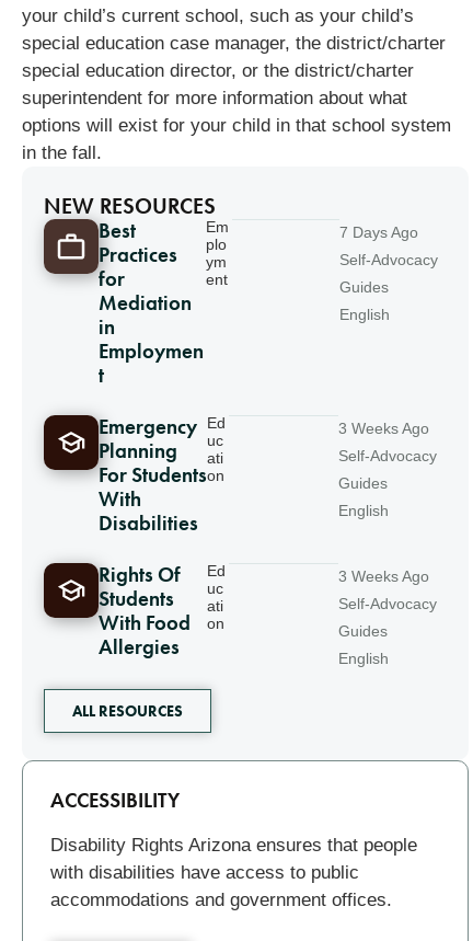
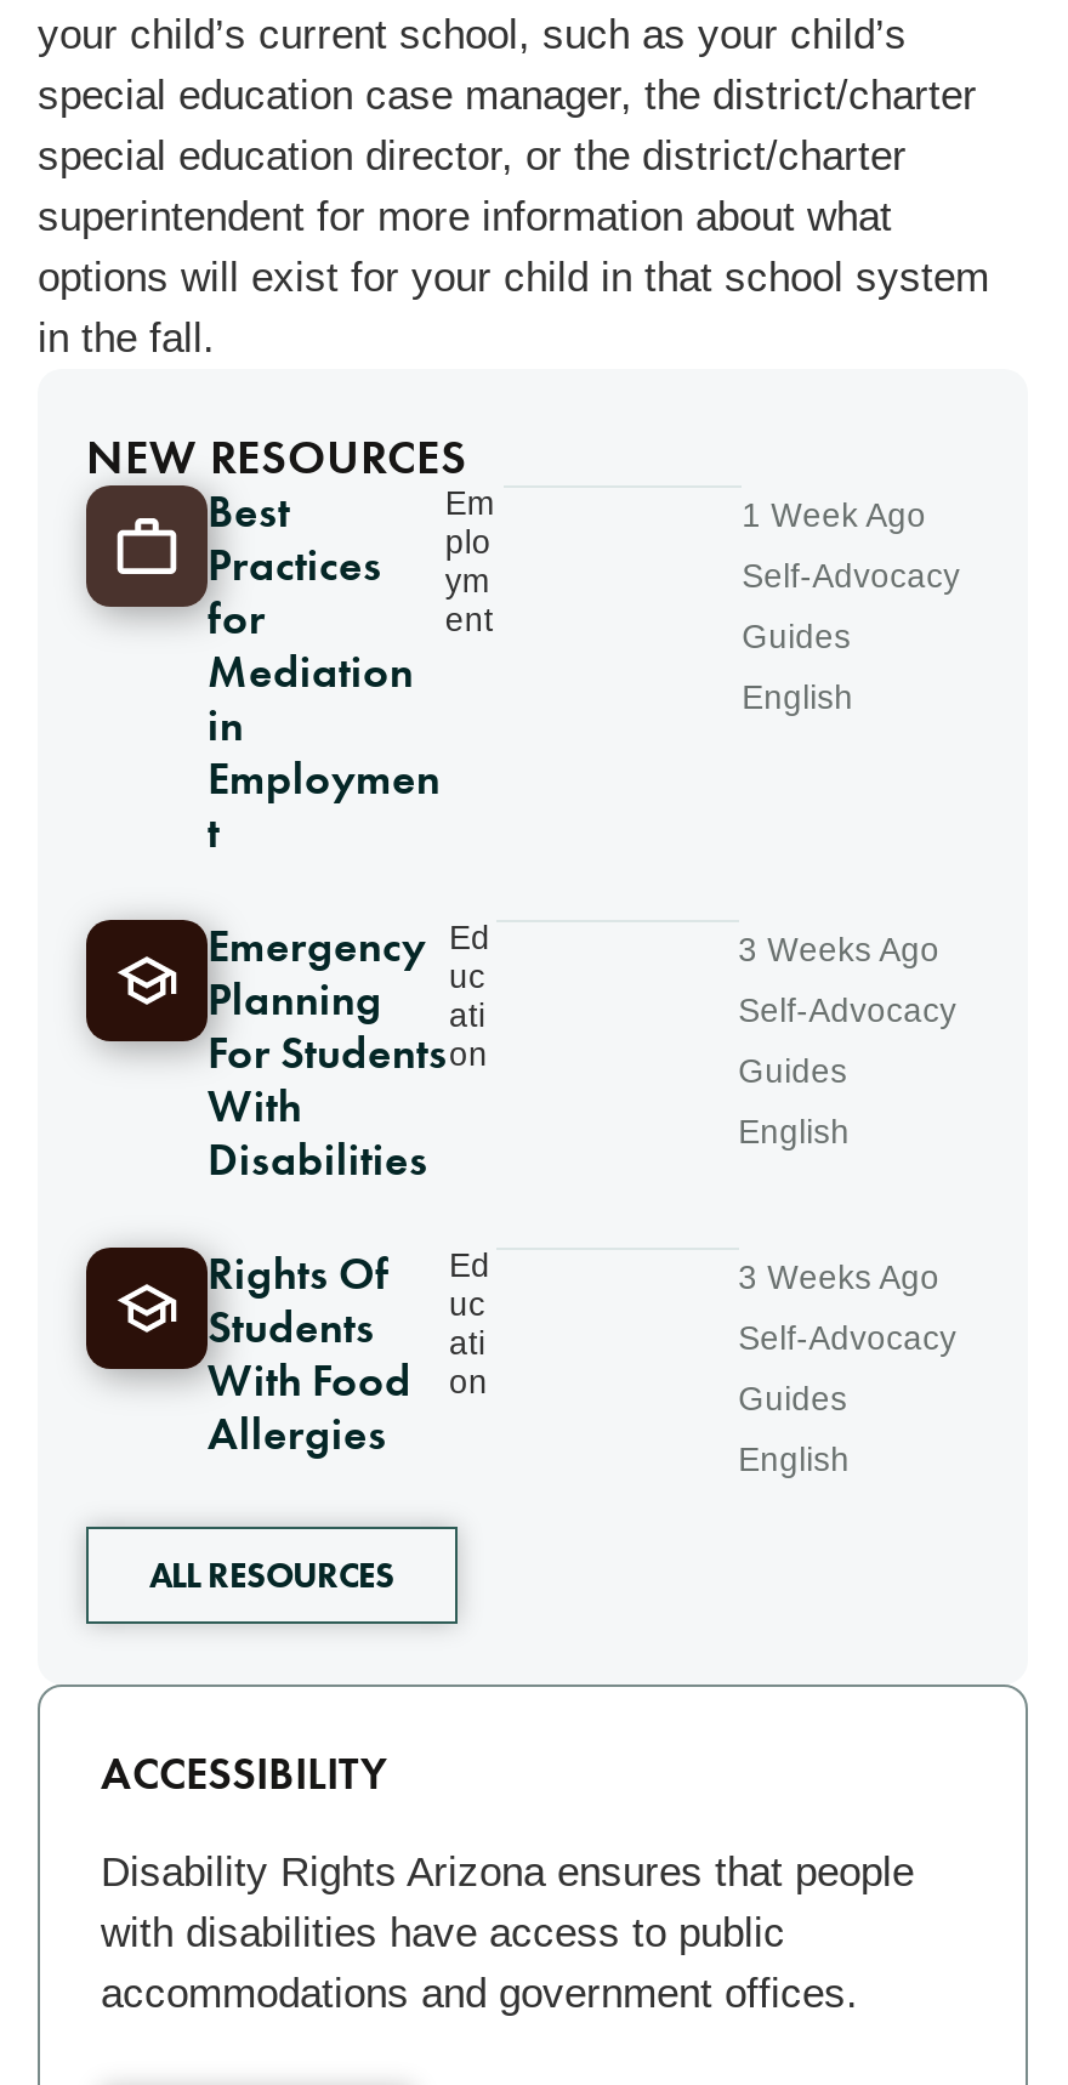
- 7 Days Ago
+ 1 Week Ago
